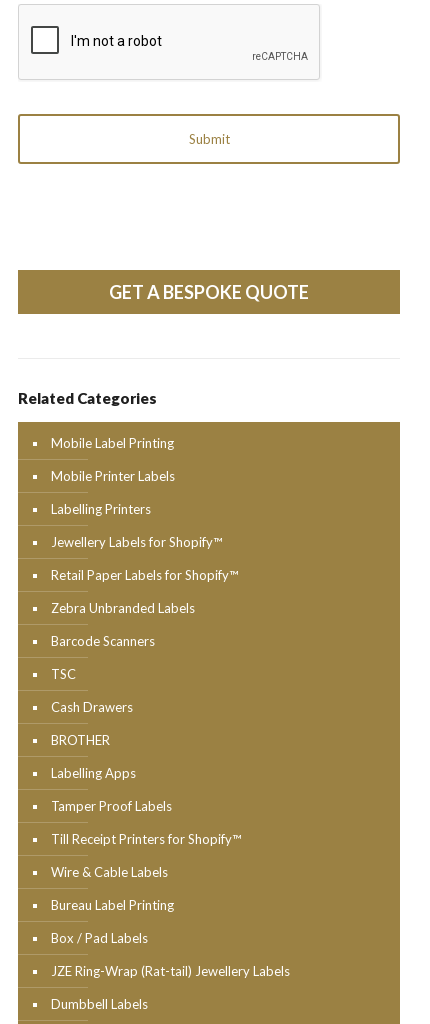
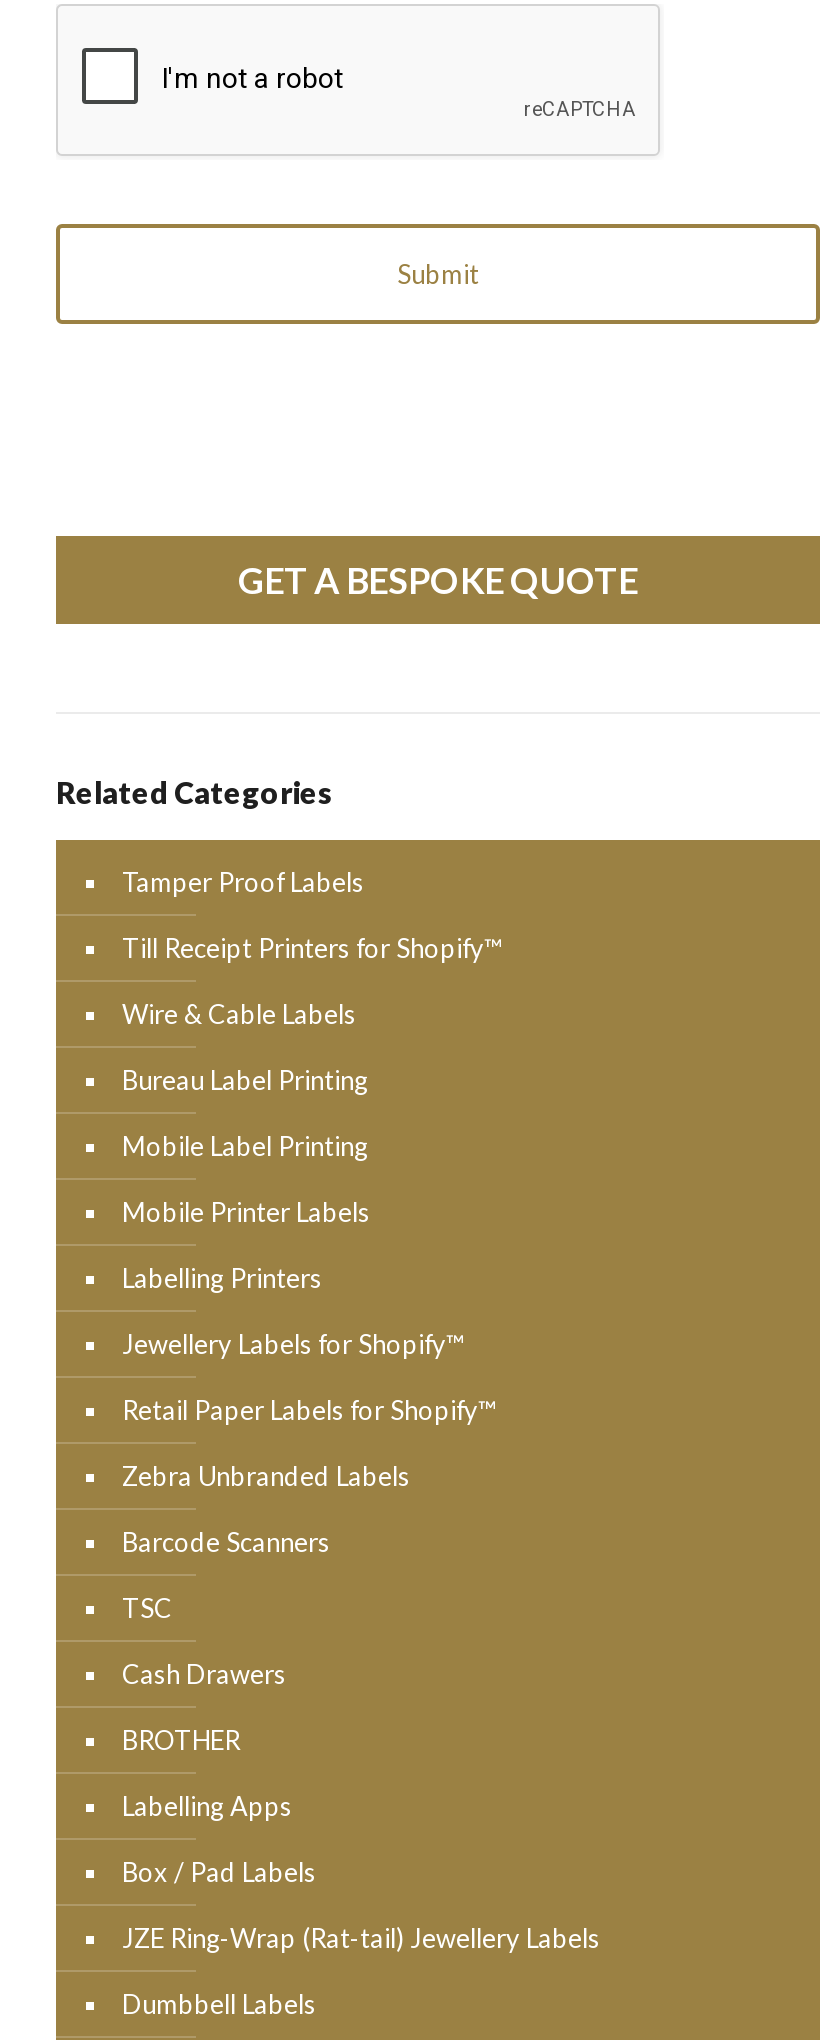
moved down: Mobile Label Printing | Mobile Printer Labels | Labelling Printers | ... | BROTHER | Labelling Apps

moved up: Tamper Proof Labels | Till Receipt Printers for Shopify™ | Wire & Cable Labels | Bureau Label Printing
